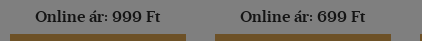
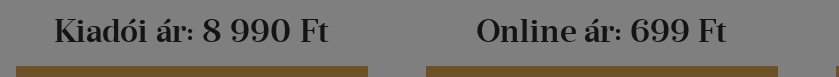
- Online ár: 999 Ft
+ Kiadói ár: 8 990 Ft
